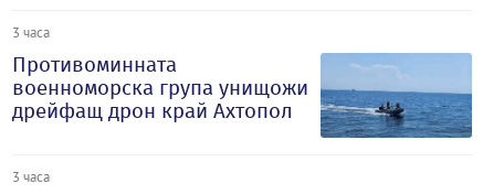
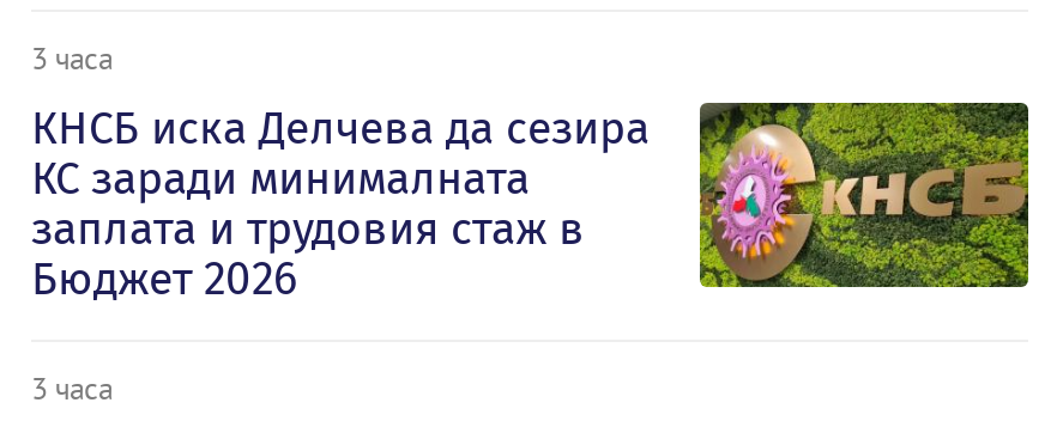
- [image]
- Противоминната
- военноморска група унищожи
- дрейфащ дрон край Ахтопол
+ [image]
+ КНСБ иска Делчева да сезира
+ КС заради минималната
+ заплата и трудовия стаж в
+ Бюджет 2026
